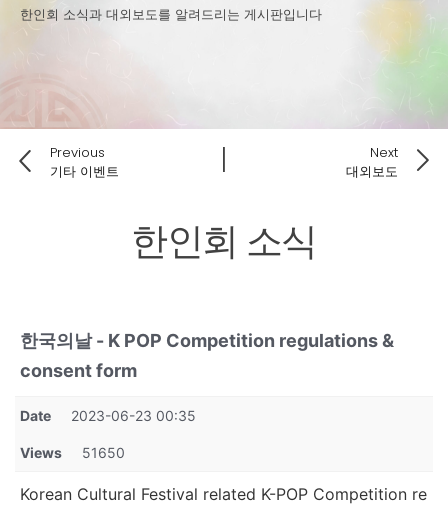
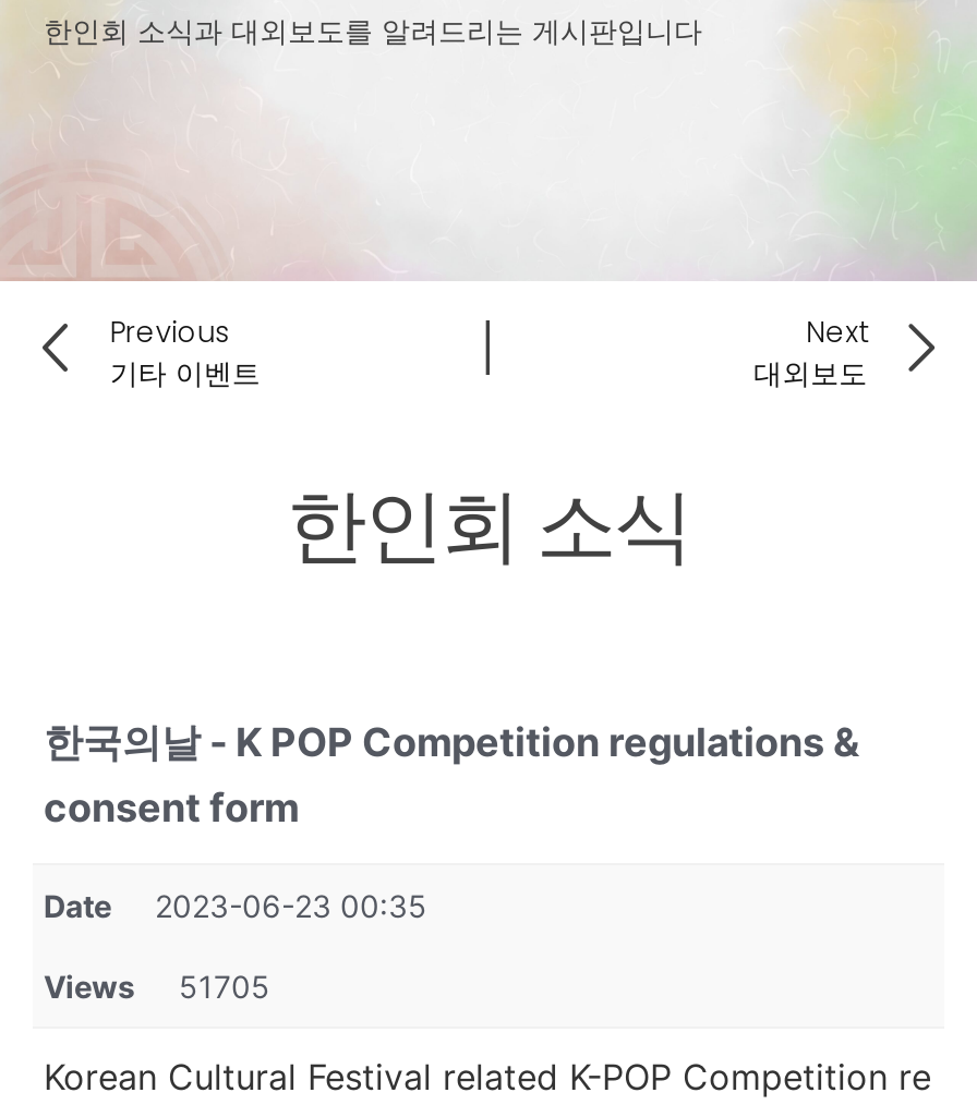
- Views 51650
+ Views 51705
